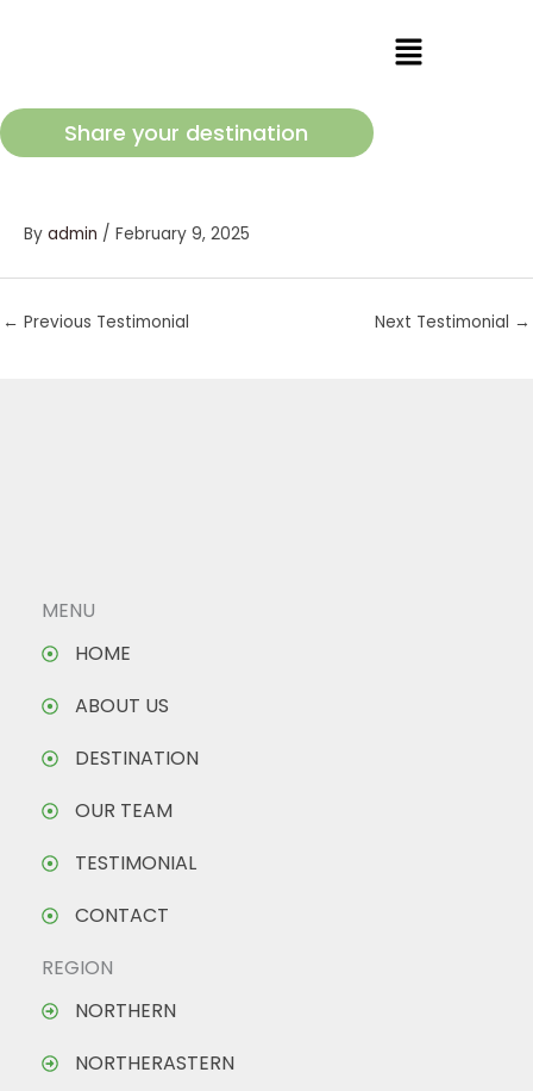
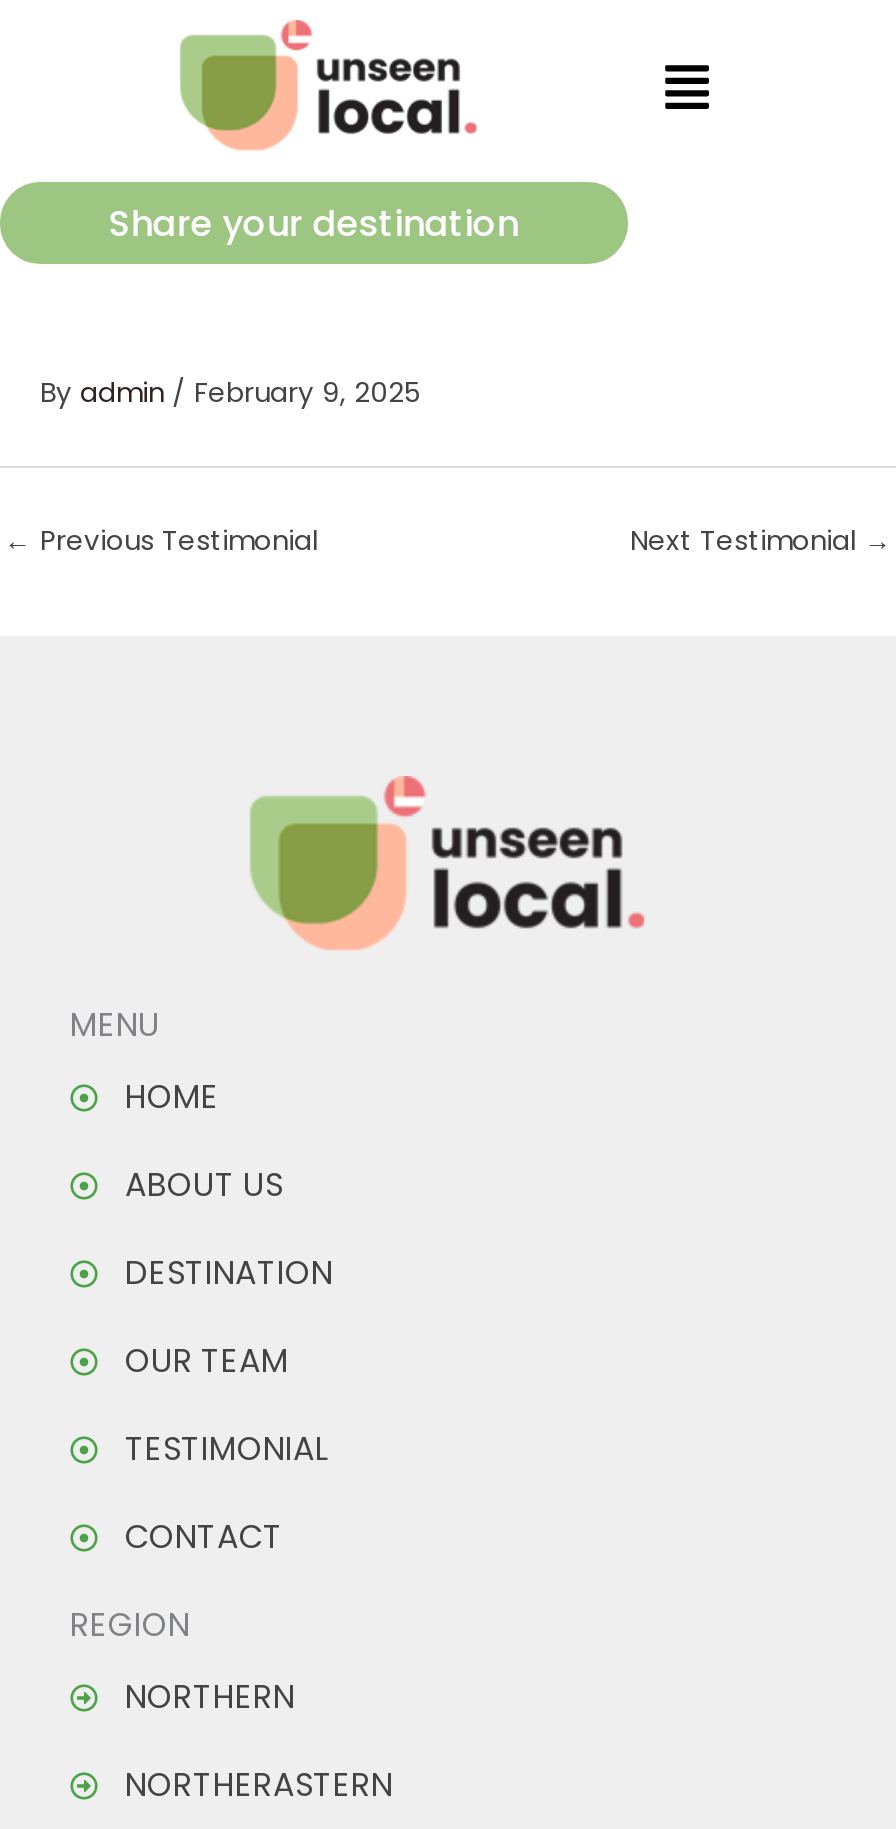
+ [image]

+ [image]
